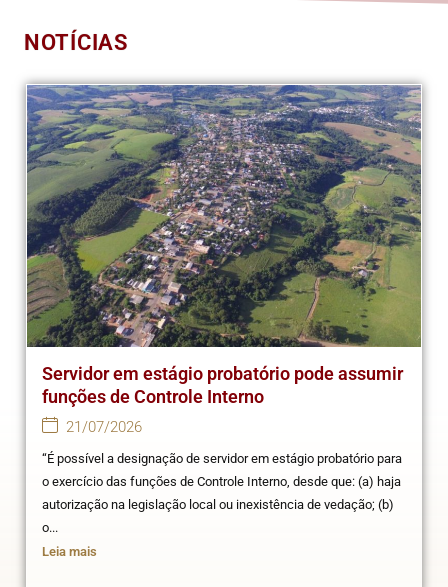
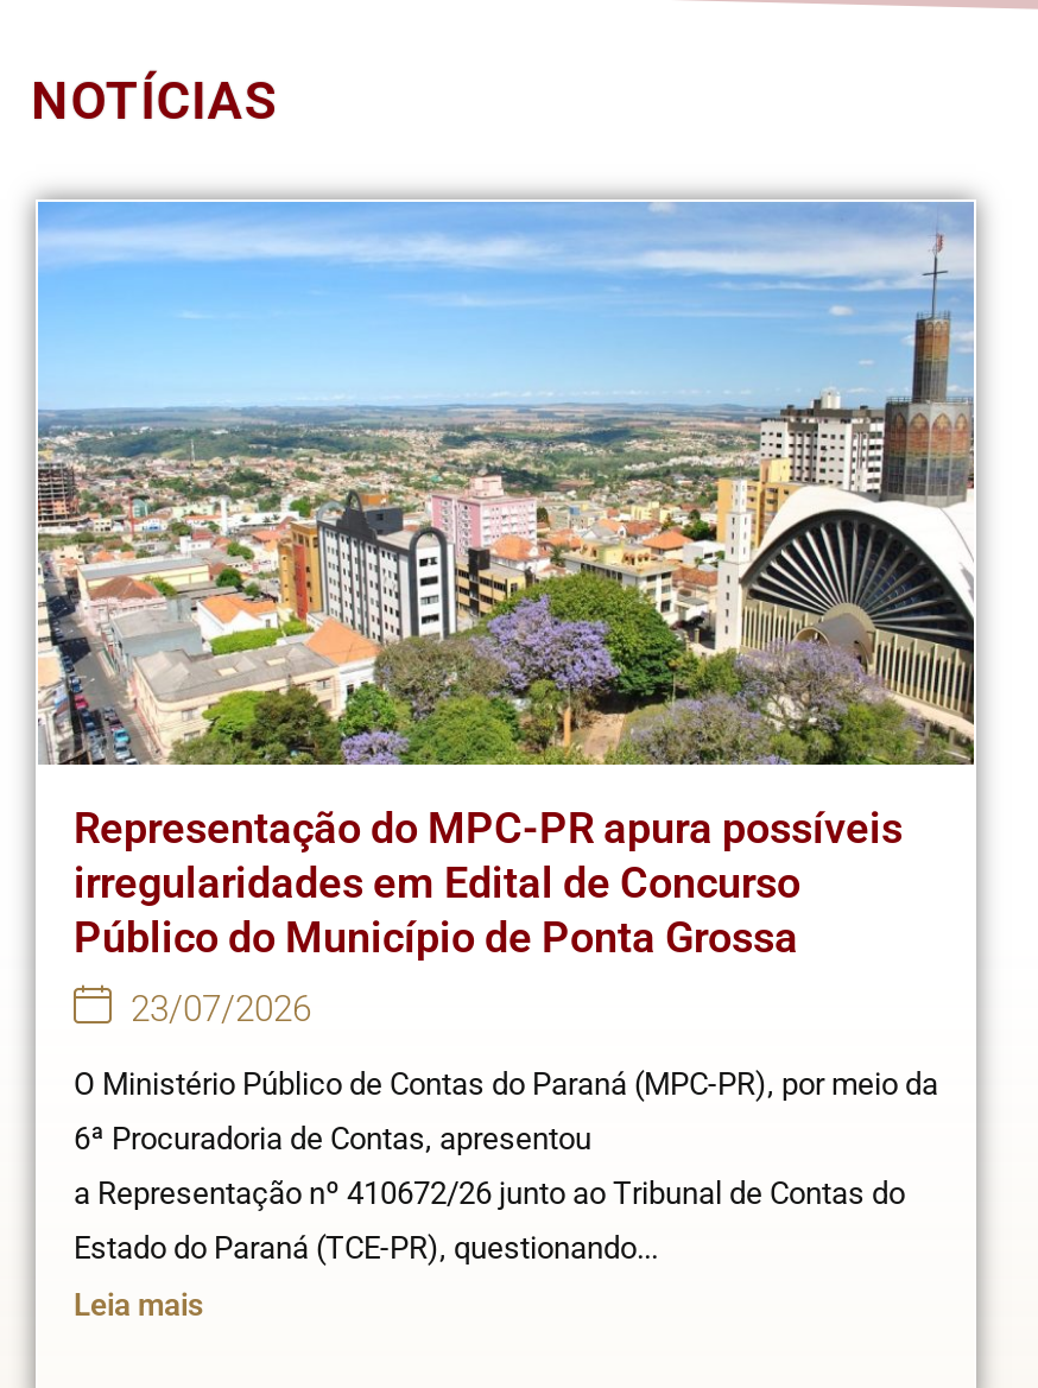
- [image]
- Servidor em estágio probatório pode assumir
- funções de Controle Interno
+ [image]
+ Representação do MPC-PR apura possíveis
+ irregularidades em Edital de Concurso
+ Público do Município de Ponta Grossa

- 21/07/2026
+ 23/07/2026

- “É possível a designação de servidor em estágio probatório para
+ O Ministério Público de Contas do Paraná (MPC-PR), por meio da

- o exercício das funções de Controle Interno, desde que: (a) haja
+ 6ª Procuradoria de Contas, apresentou

- autorização na legislação local ou inexistência de vedação; (b)
+ a Representação nº 410672/26 junto ao Tribunal de Contas do

- o...
+ Estado do Paraná (TCE-PR), questionando...
